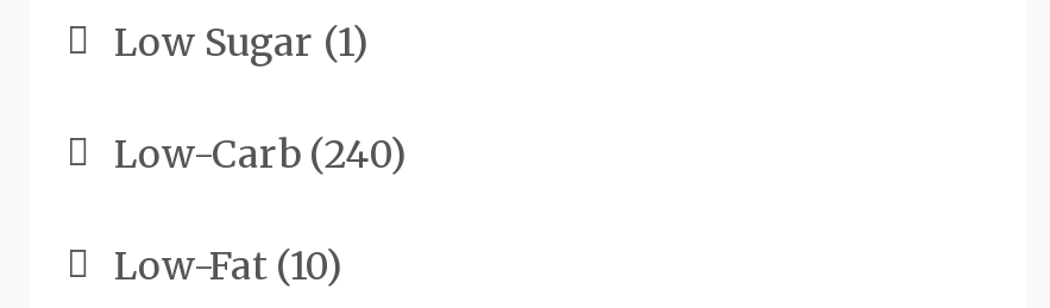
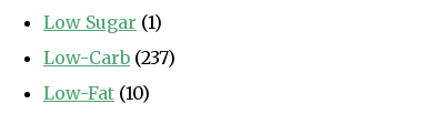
- Low-Carb (240)
+ Low-Carb (237)
